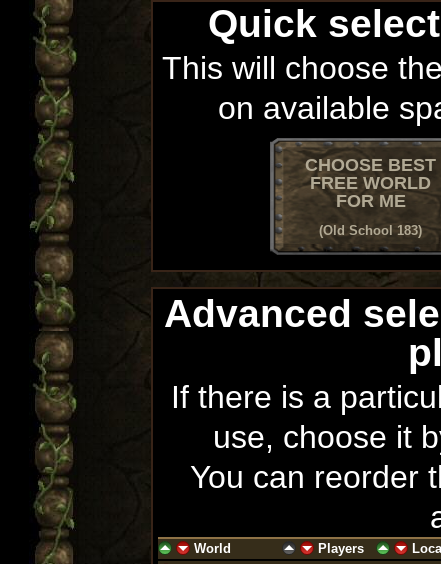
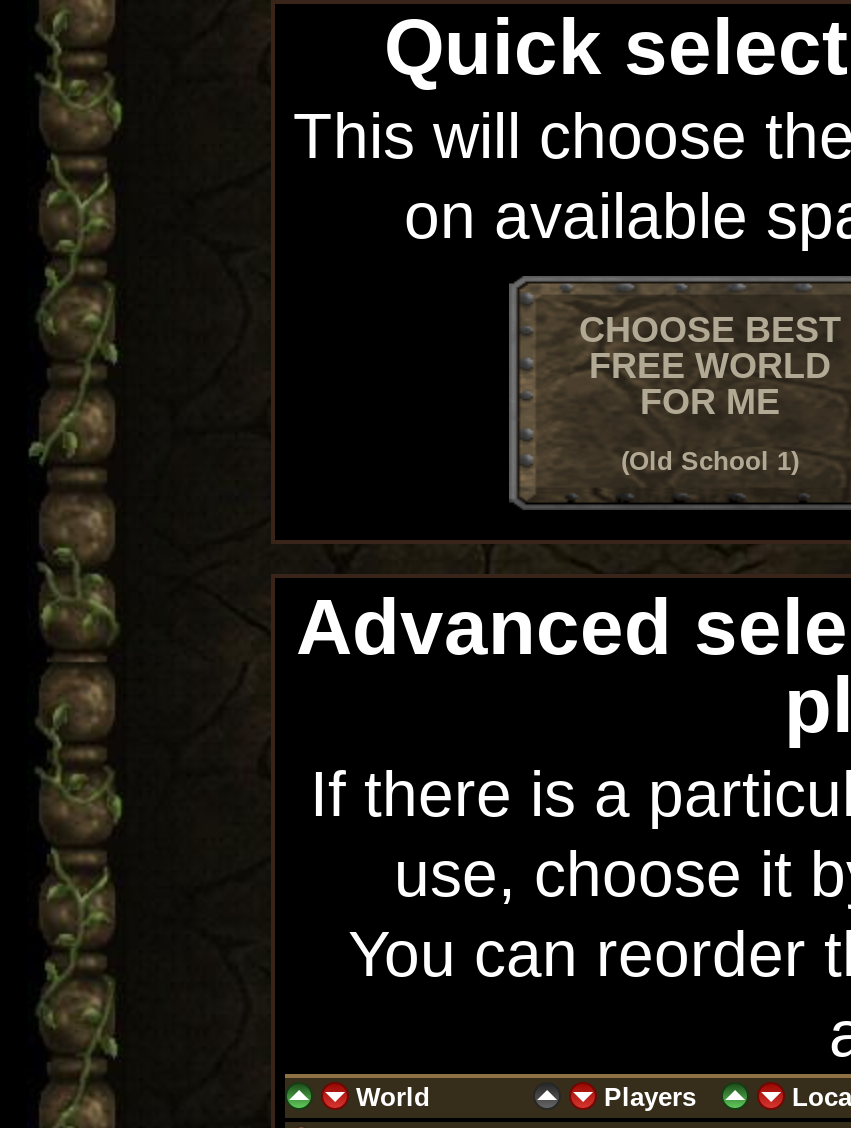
- (Old School 183)
+ (Old School 1)
